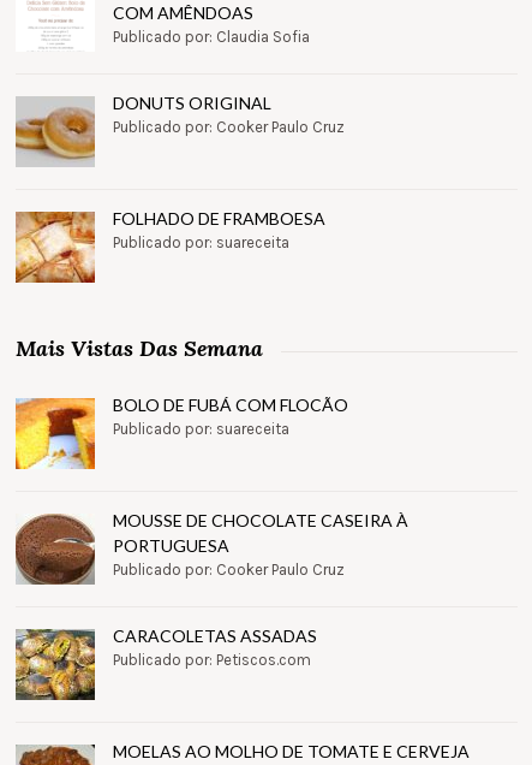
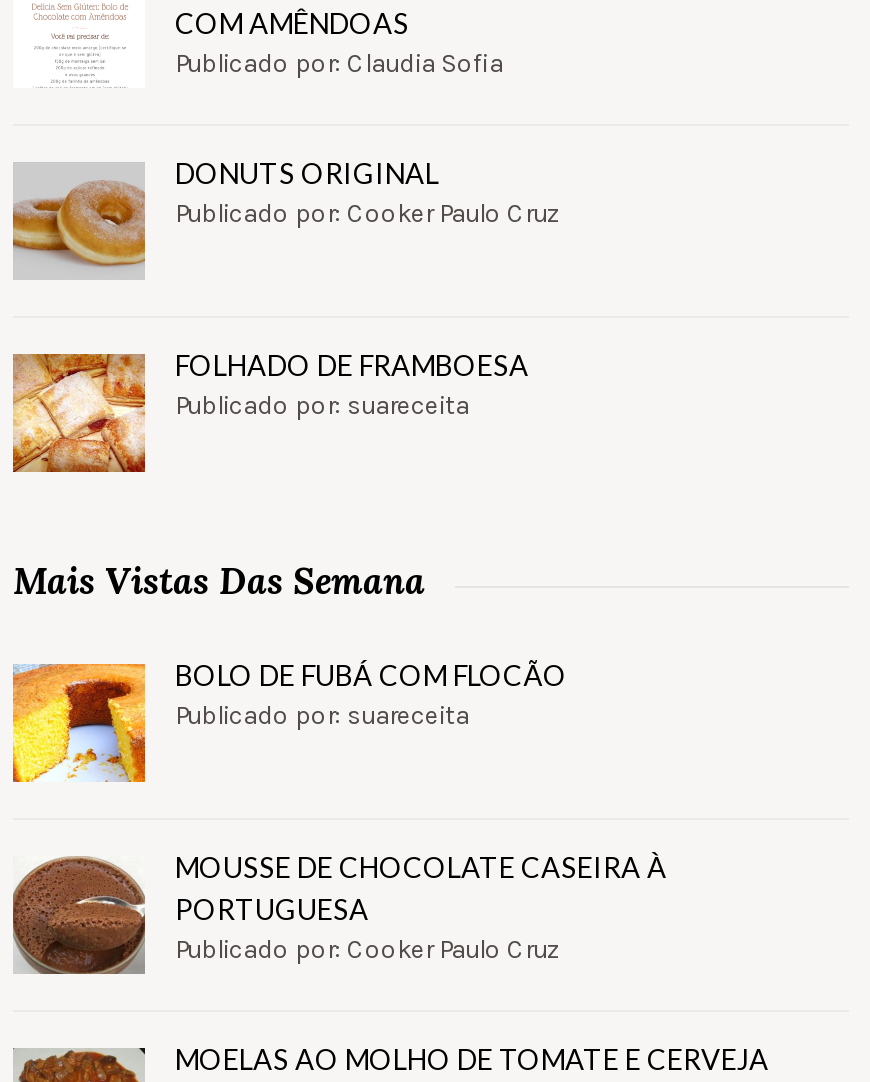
- [image]
- CARACOLETAS ASSADAS
- Publicado por: Petiscos.com
